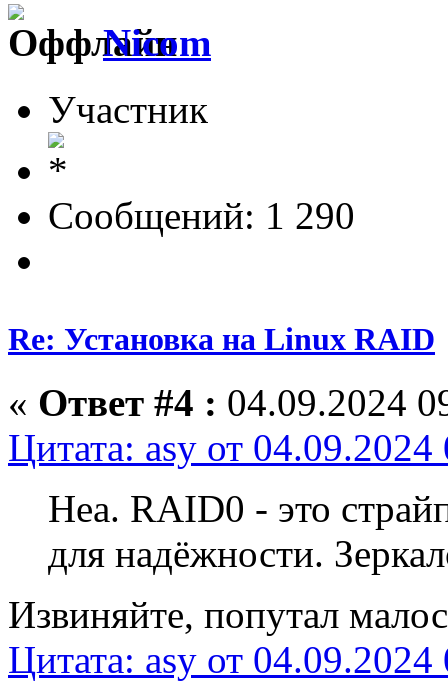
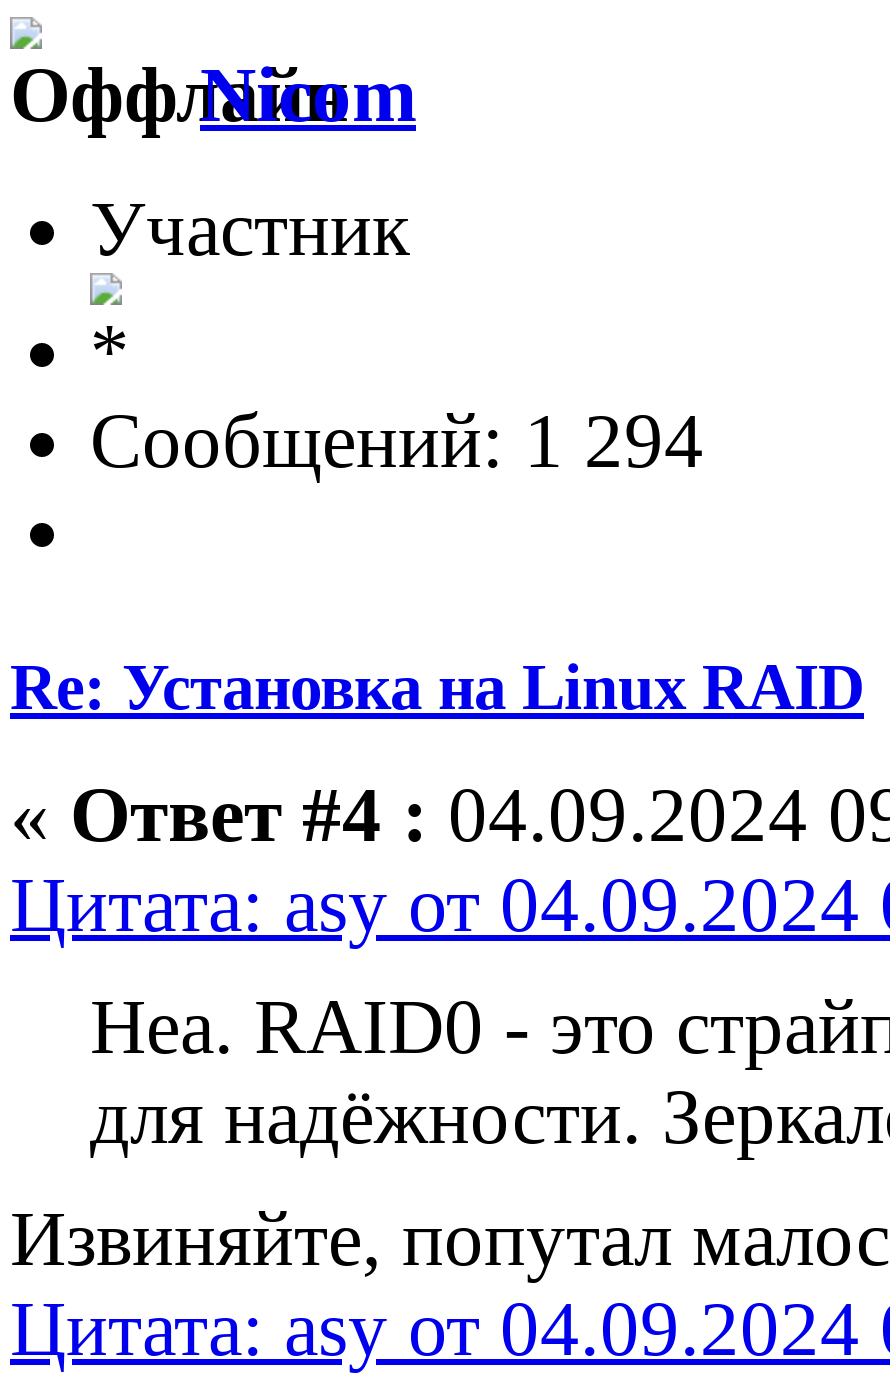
- Сообщений: 1 290
+ Сообщений: 1 294
